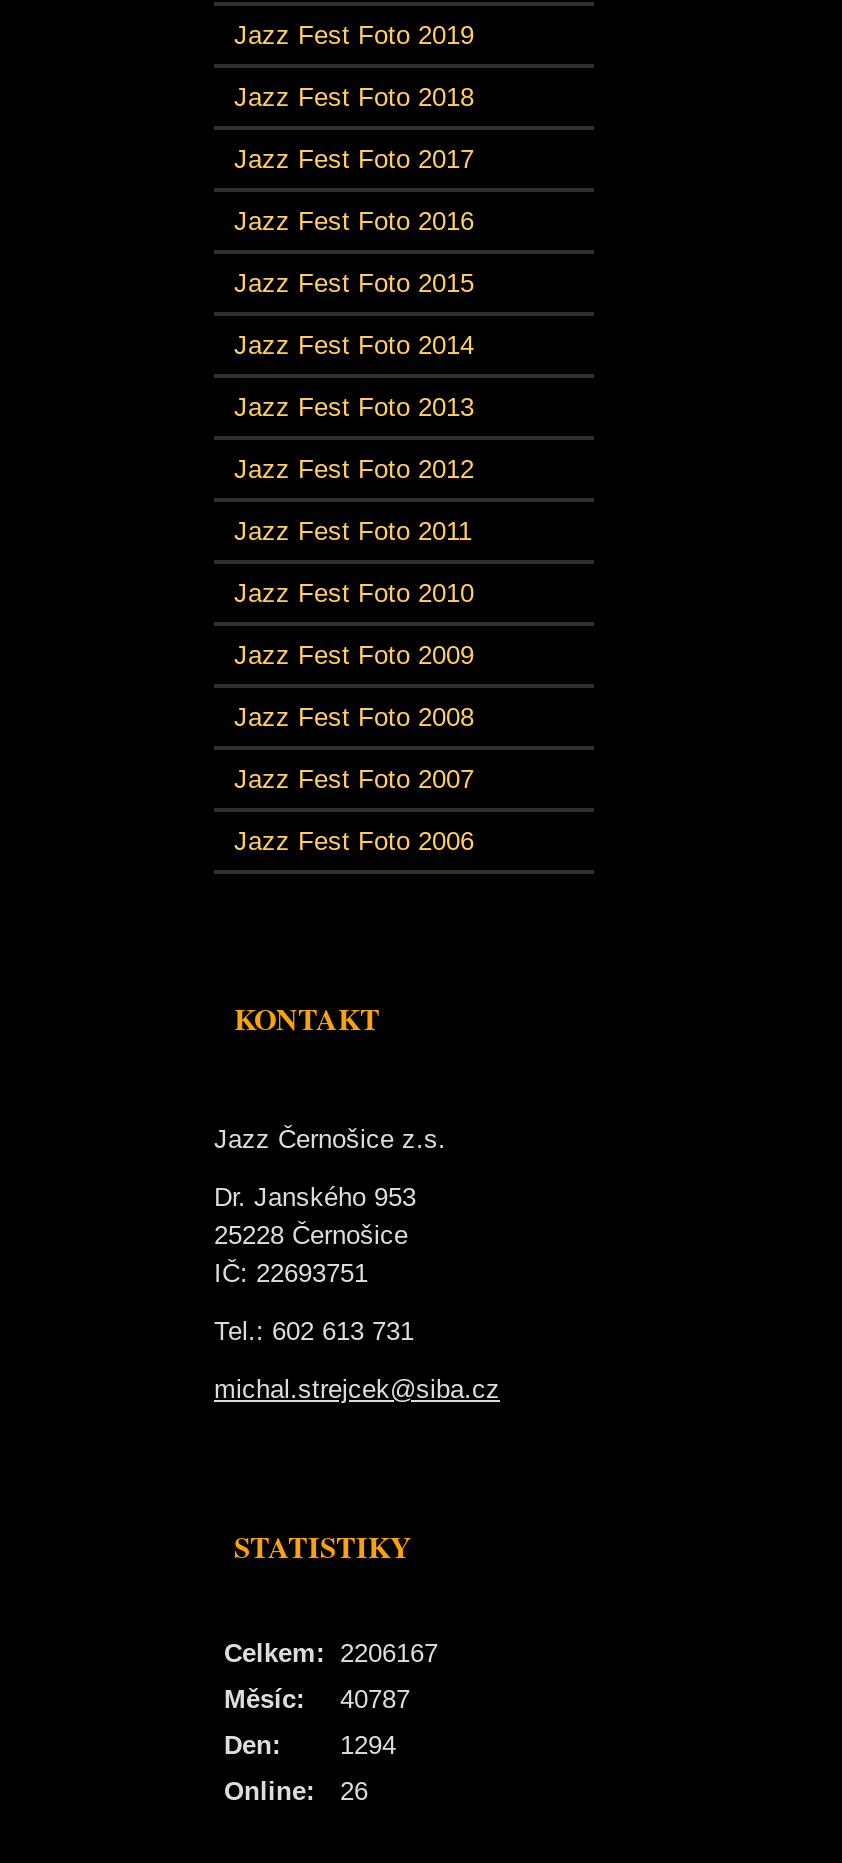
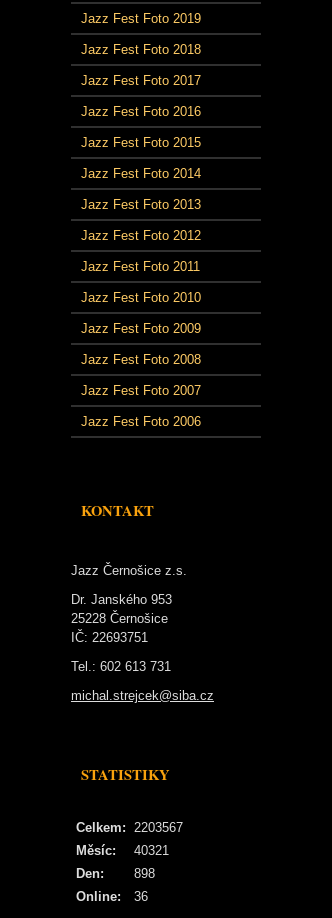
- Celkem: 2206167
+ Celkem: 2203567

- Měsíc: 40787
+ Měsíc: 40321

- Den: 1294
+ Den: 898

- Online: 26
+ Online: 36
